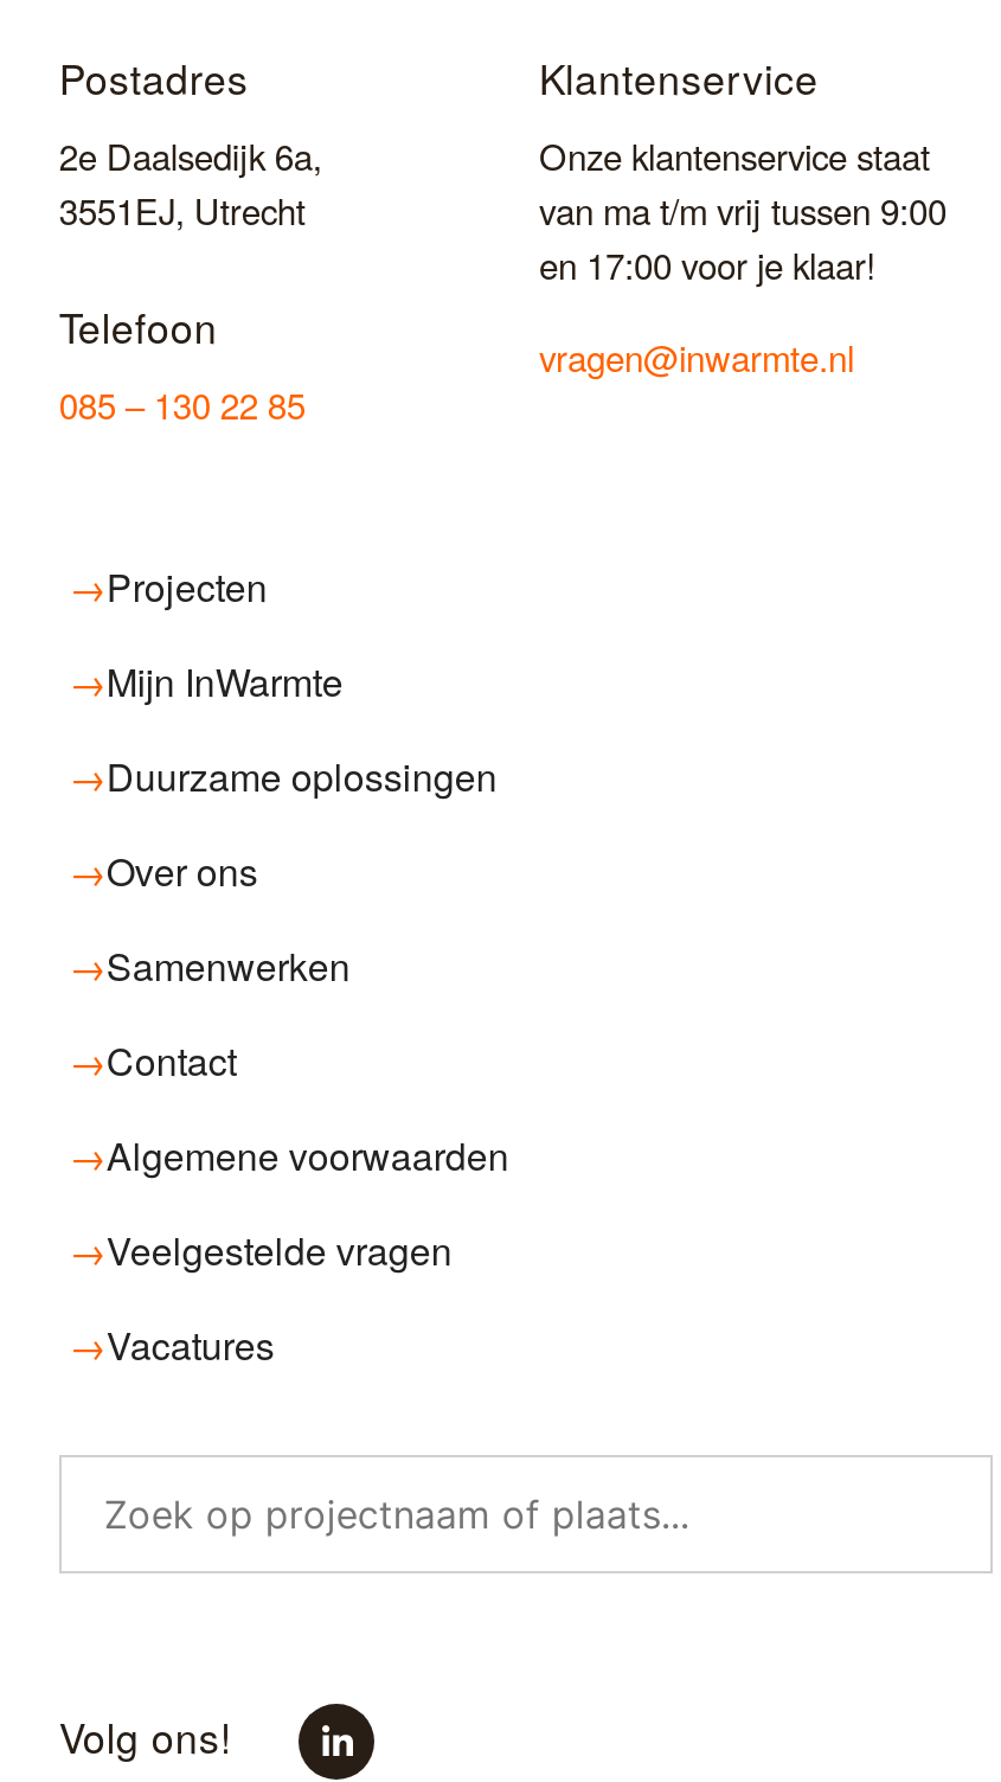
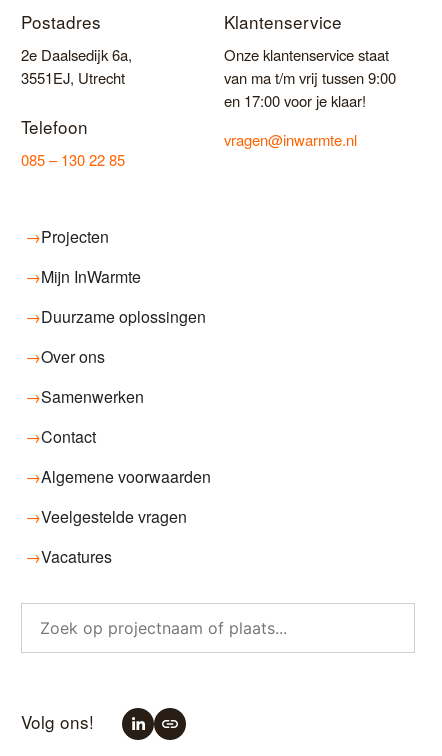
+ [image]
